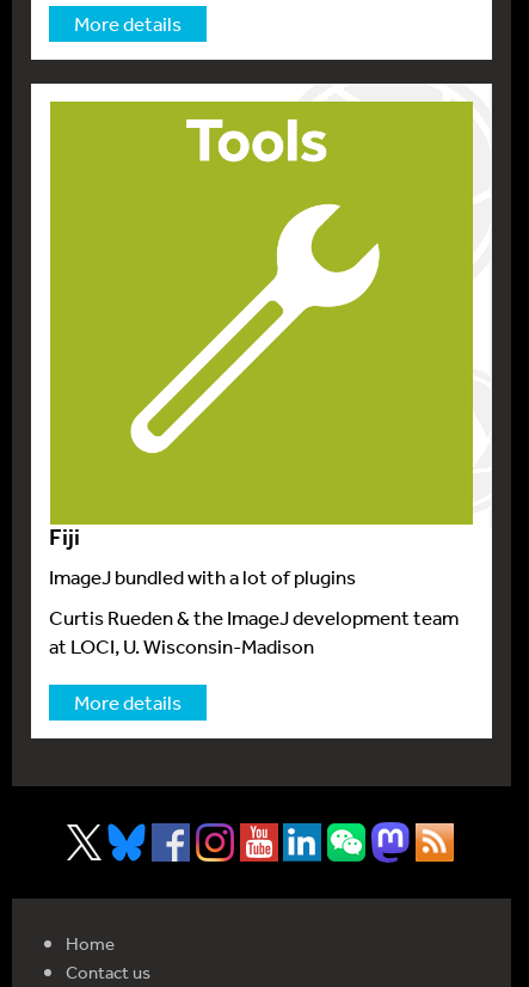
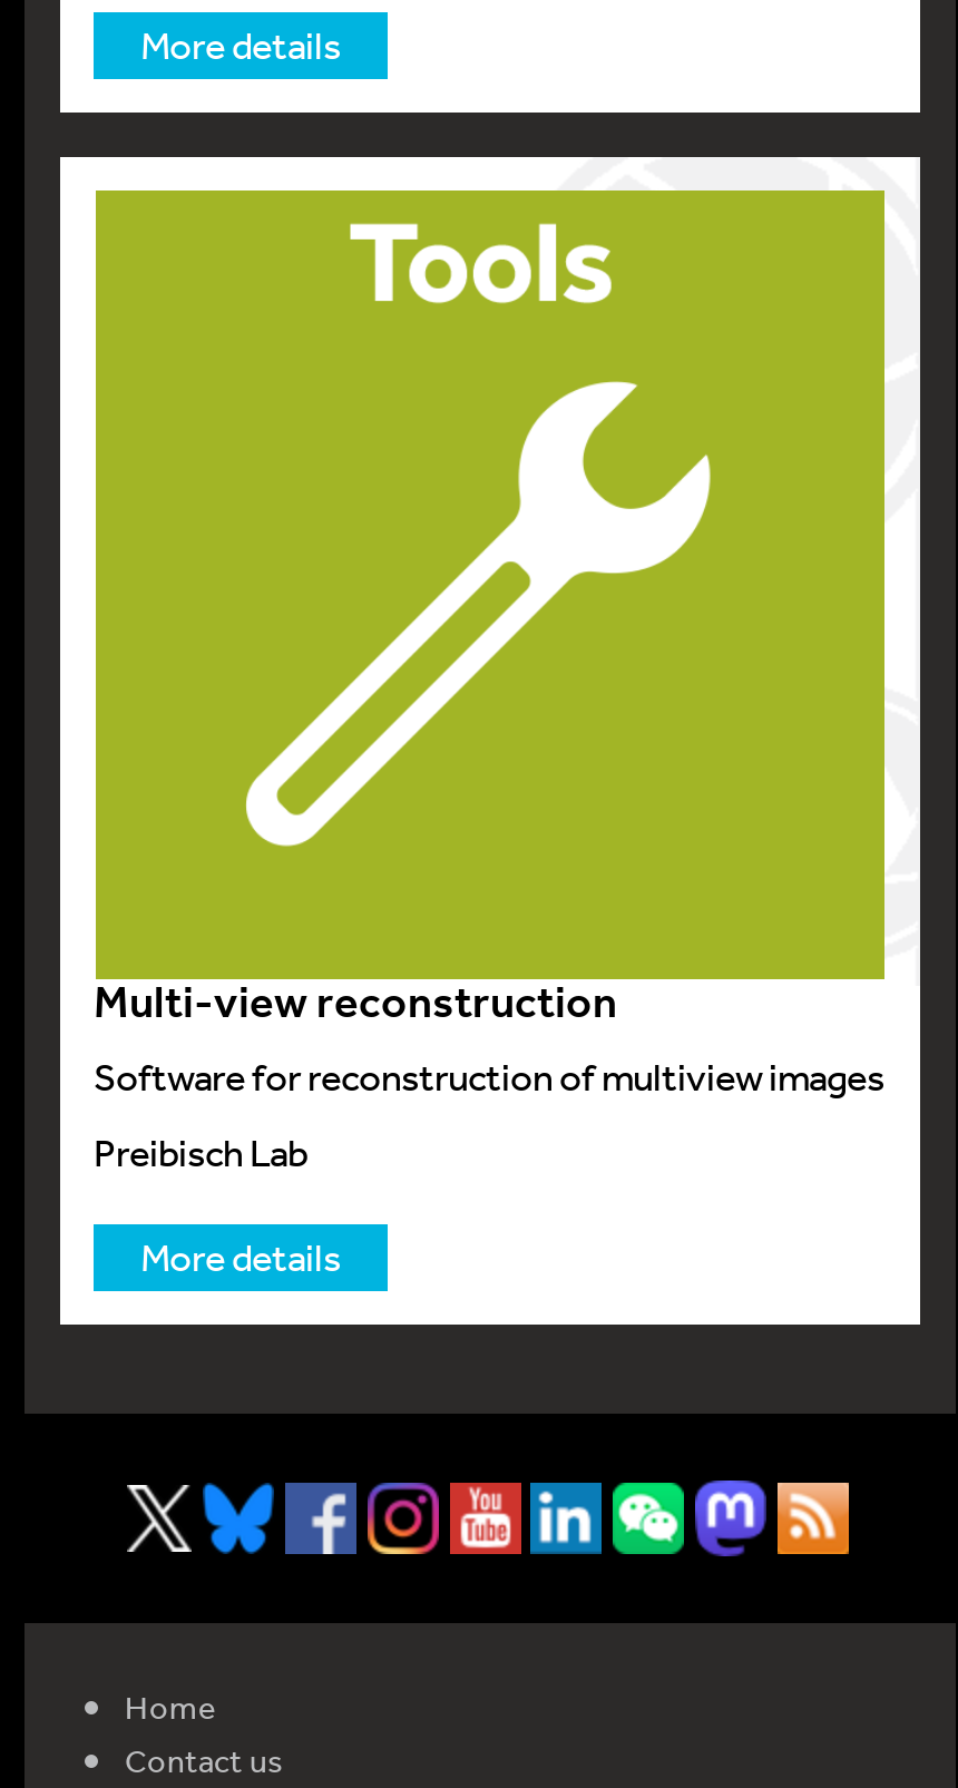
- Fiji
- ImageJ bundled with a lot of plugins
+ Multi-view reconstruction
+ Software for reconstruction of multiview images

- Curtis Rueden & the ImageJ development team
- at LOCI, U. Wisconsin-Madison
+ Preibisch Lab
